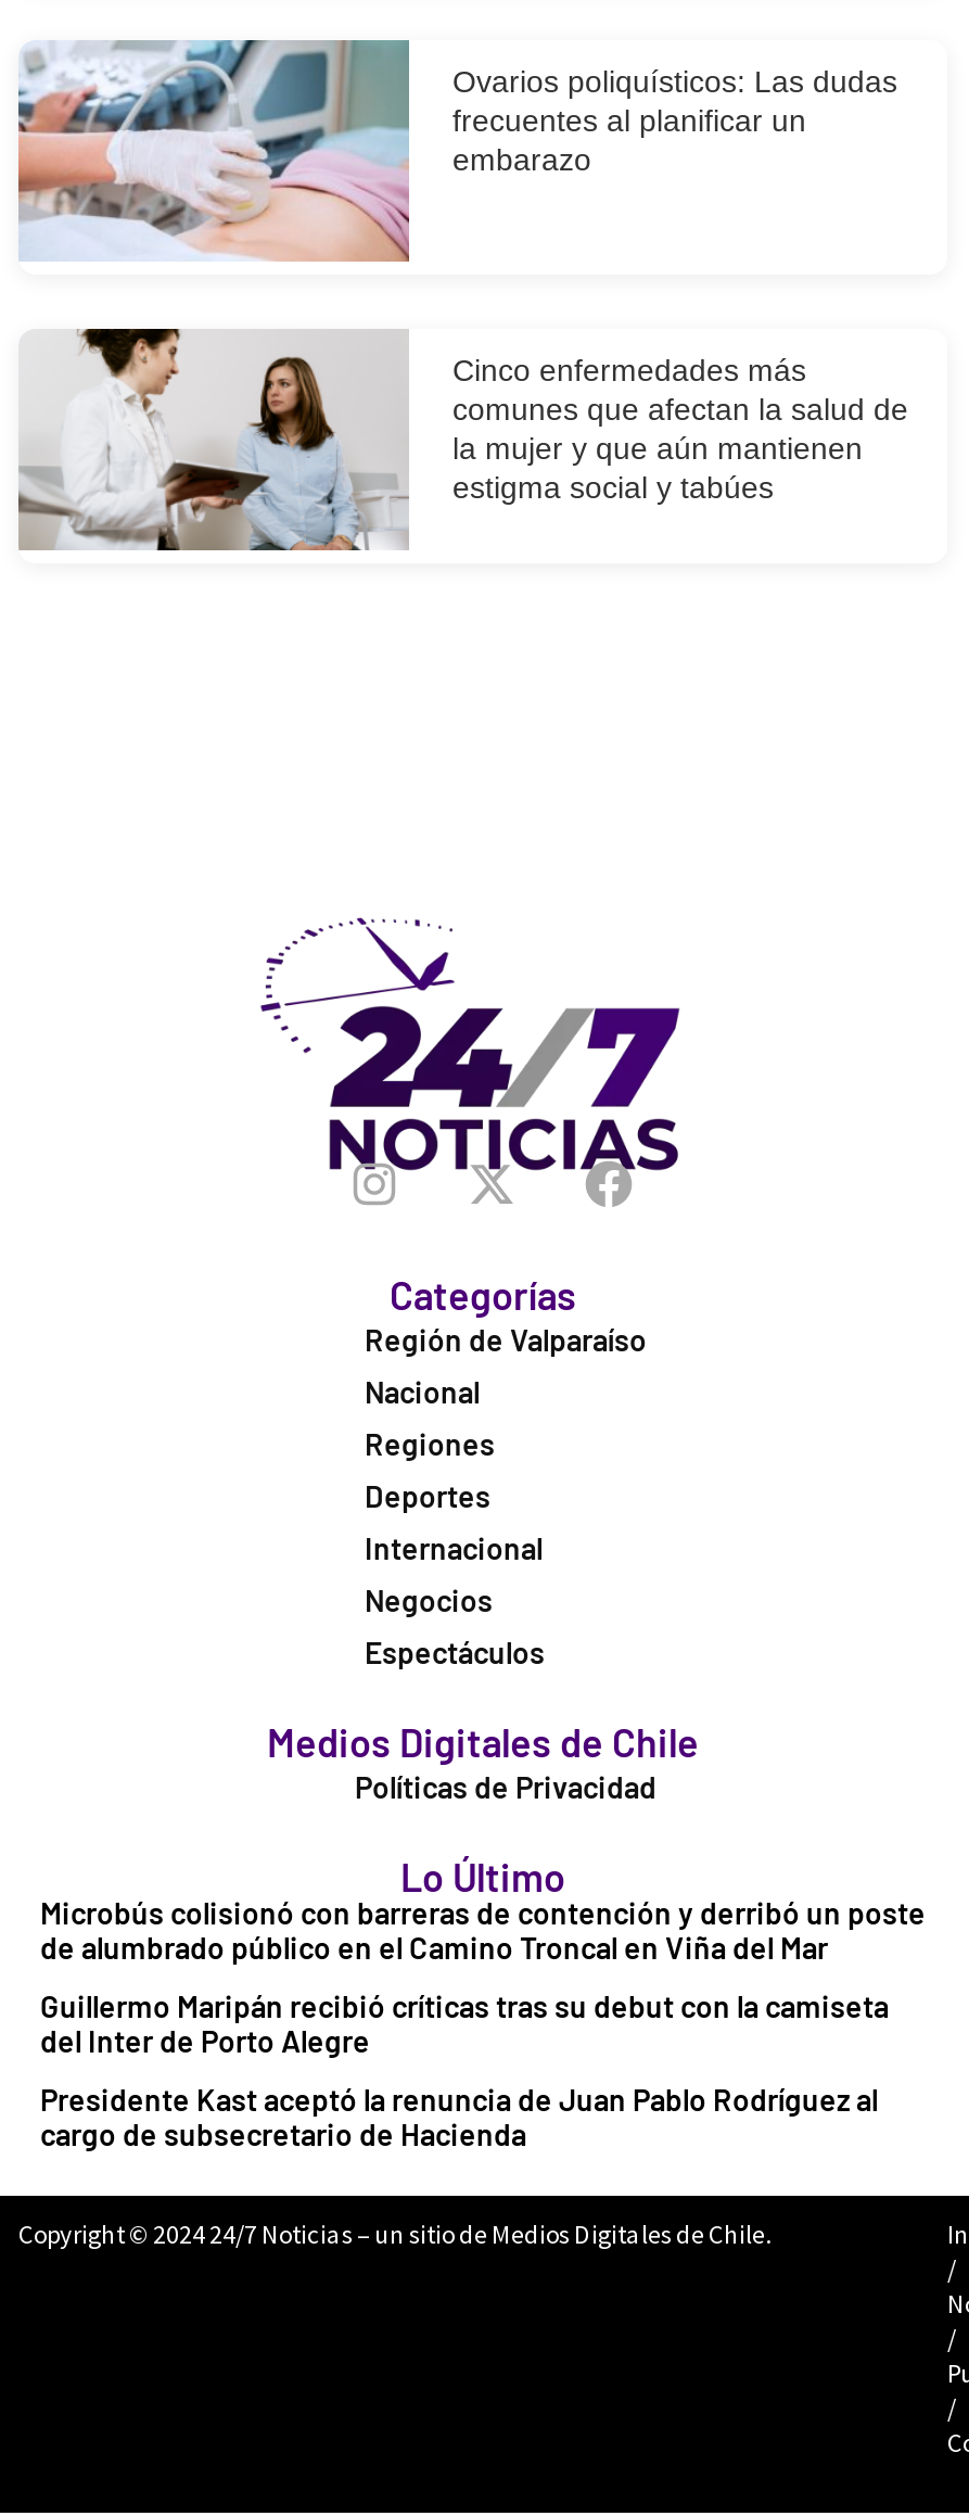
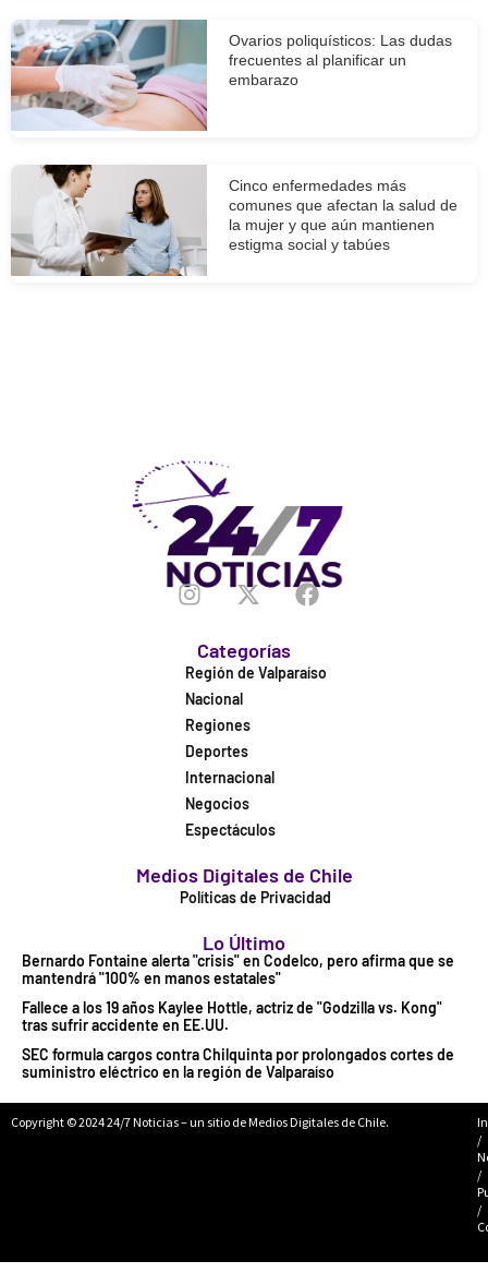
- Microbús colisionó con barreras de contención y derribó un poste
- de alumbrado público en el Camino Troncal en Viña del Mar
+ Bernardo Fontaine alerta "crisis" en Codelco, pero afirma que se
+ mantendrá "100% en manos estatales"

- Guillermo Maripán recibió críticas tras su debut con la camiseta
- del Inter de Porto Alegre
+ Fallece a los 19 años Kaylee Hottle, actriz de "Godzilla vs. Kong"
+ tras sufrir accidente en EE.UU.

- Presidente Kast aceptó la renuncia de Juan Pablo Rodríguez al
- cargo de subsecretario de Hacienda
+ SEC formula cargos contra Chilquinta por prolongados cortes de
+ suministro eléctrico en la región de Valparaíso
